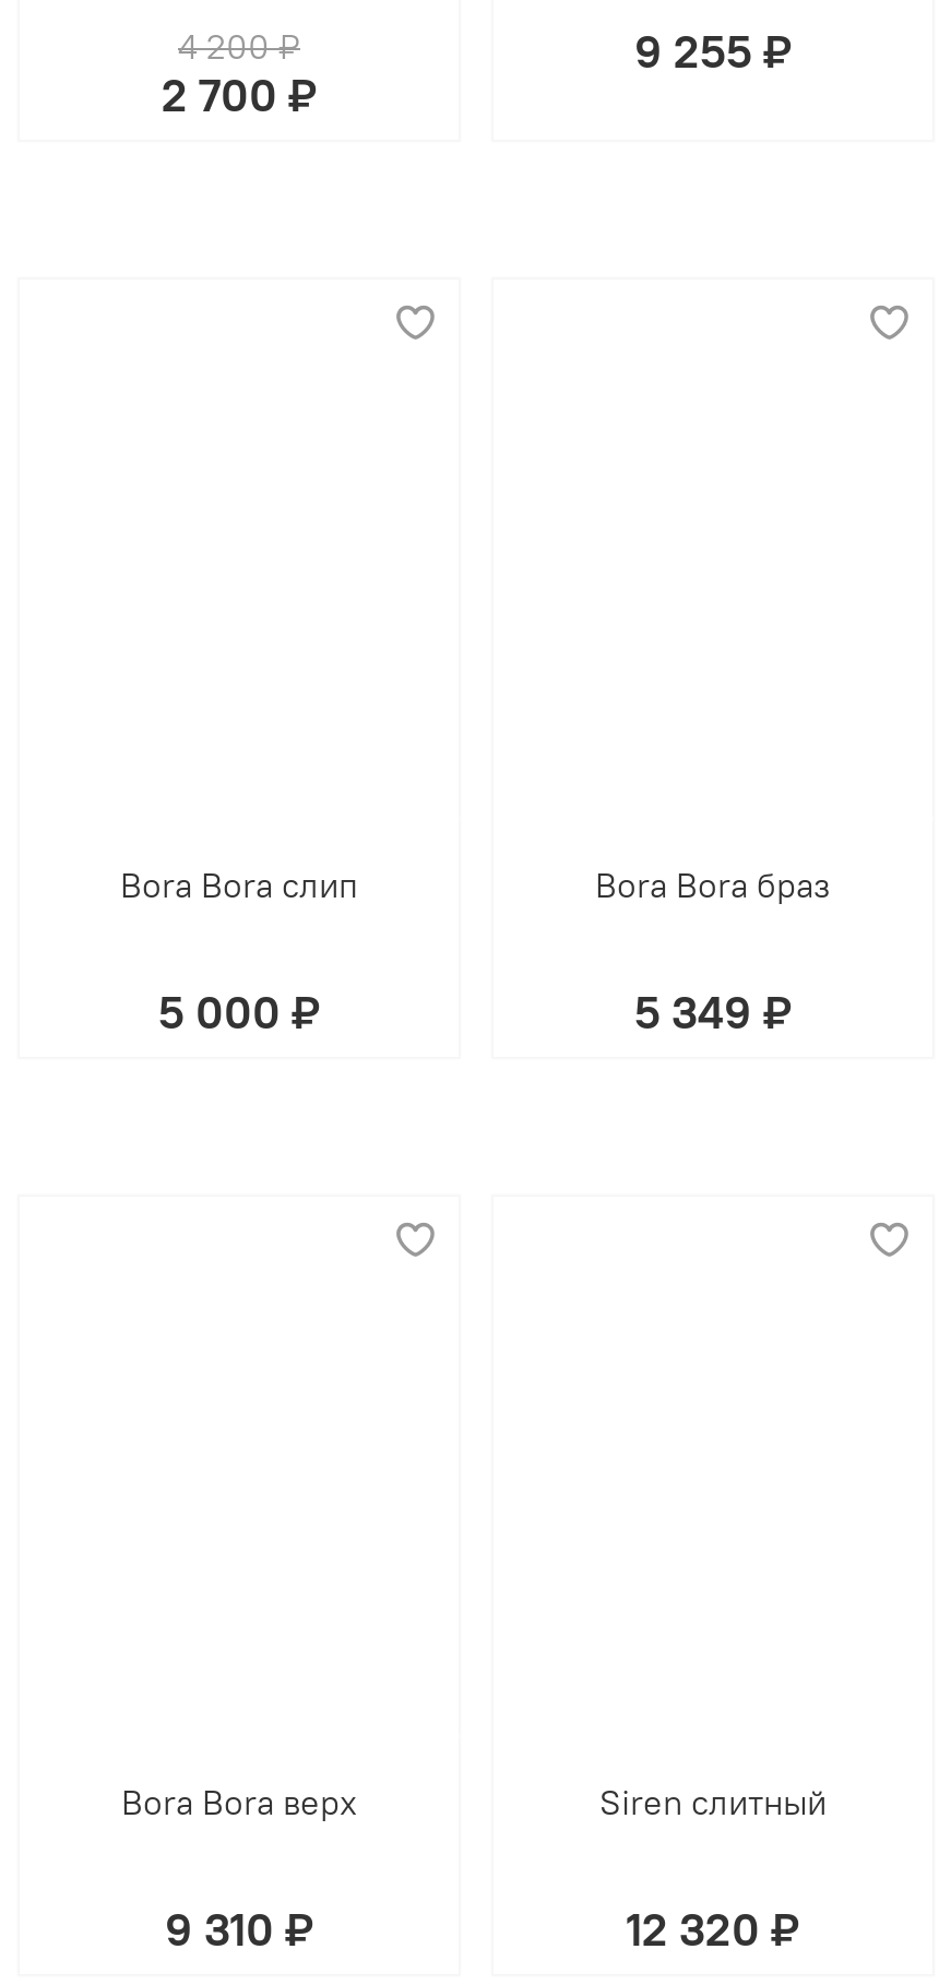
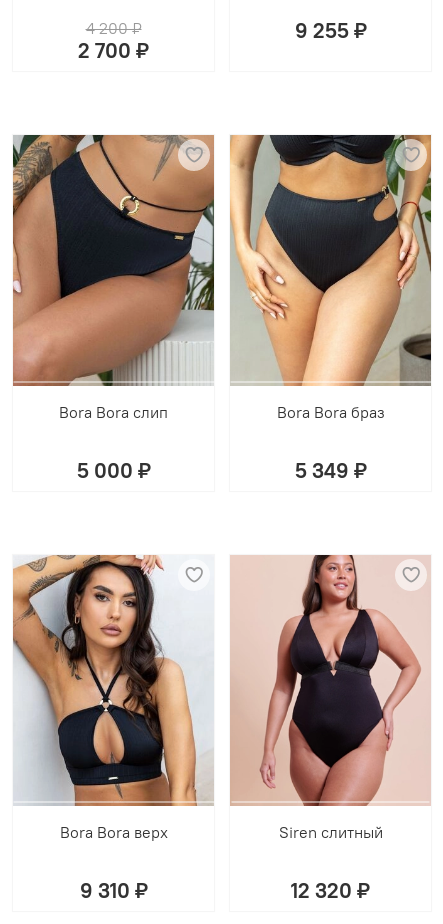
+ [image]

+ [image]

+ [image]

+ [image]
